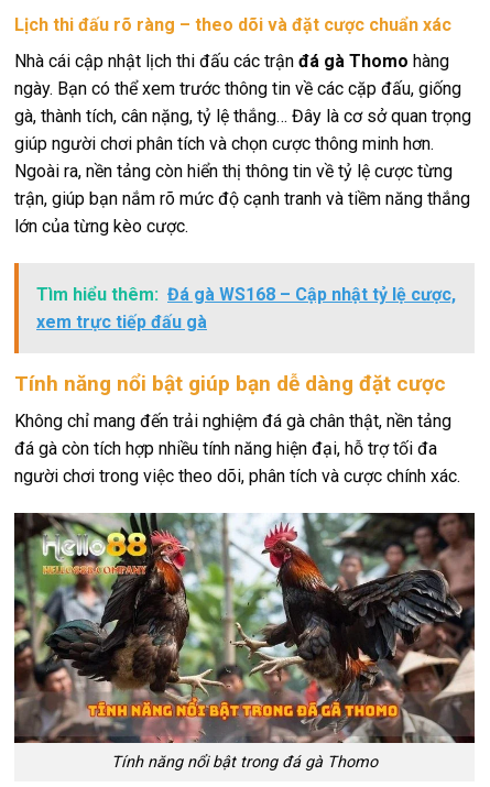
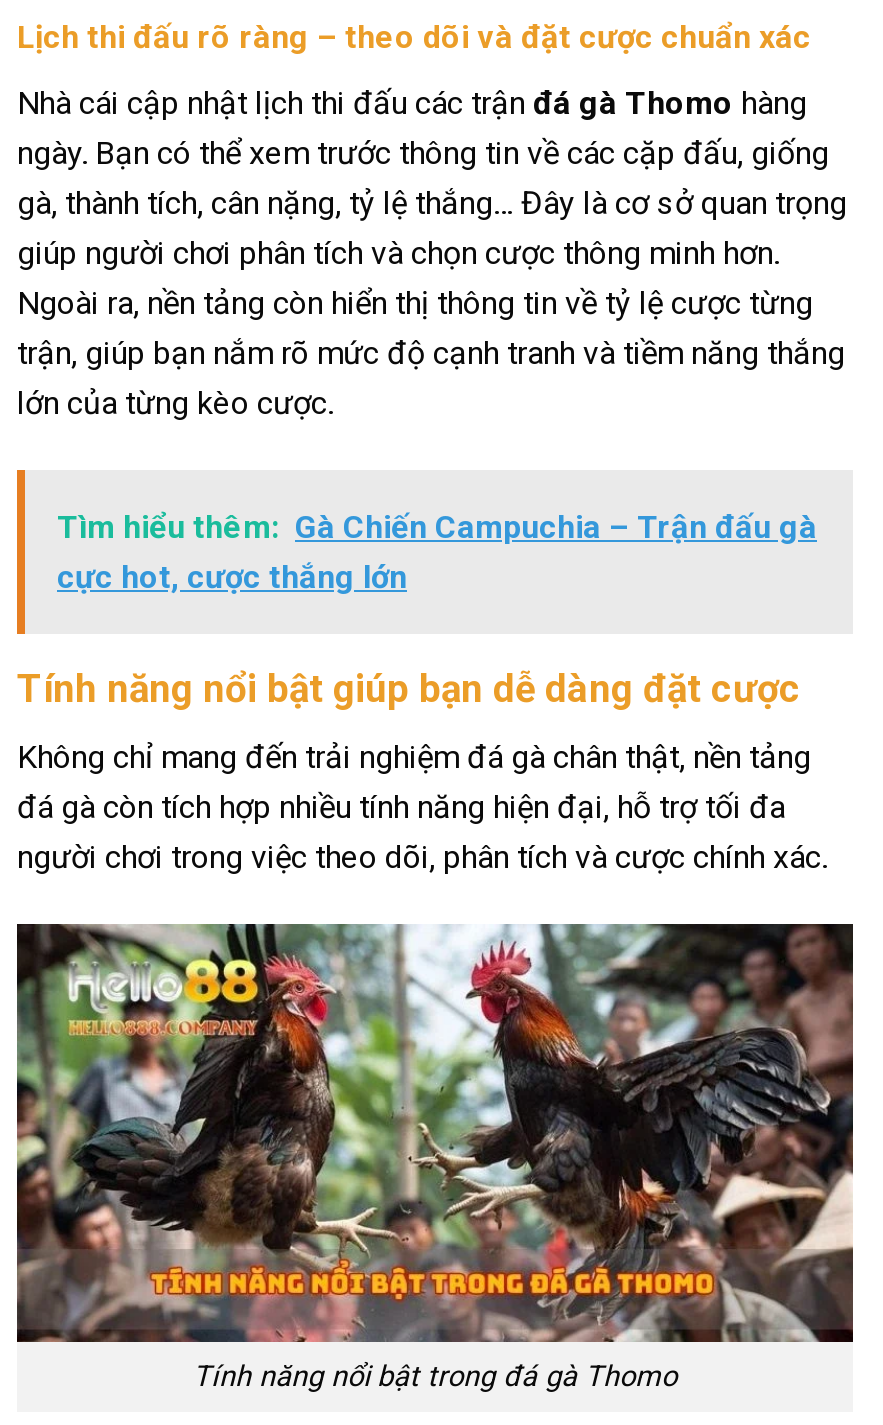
- Tìm hiểu thêm: Đá gà WS168 – Cập nhật tỷ lệ cược,
- xem trực tiếp đấu gà
+ Tìm hiểu thêm: Gà Chiến Campuchia – Trận đấu gà
+ cực hot, cược thắng lớn
